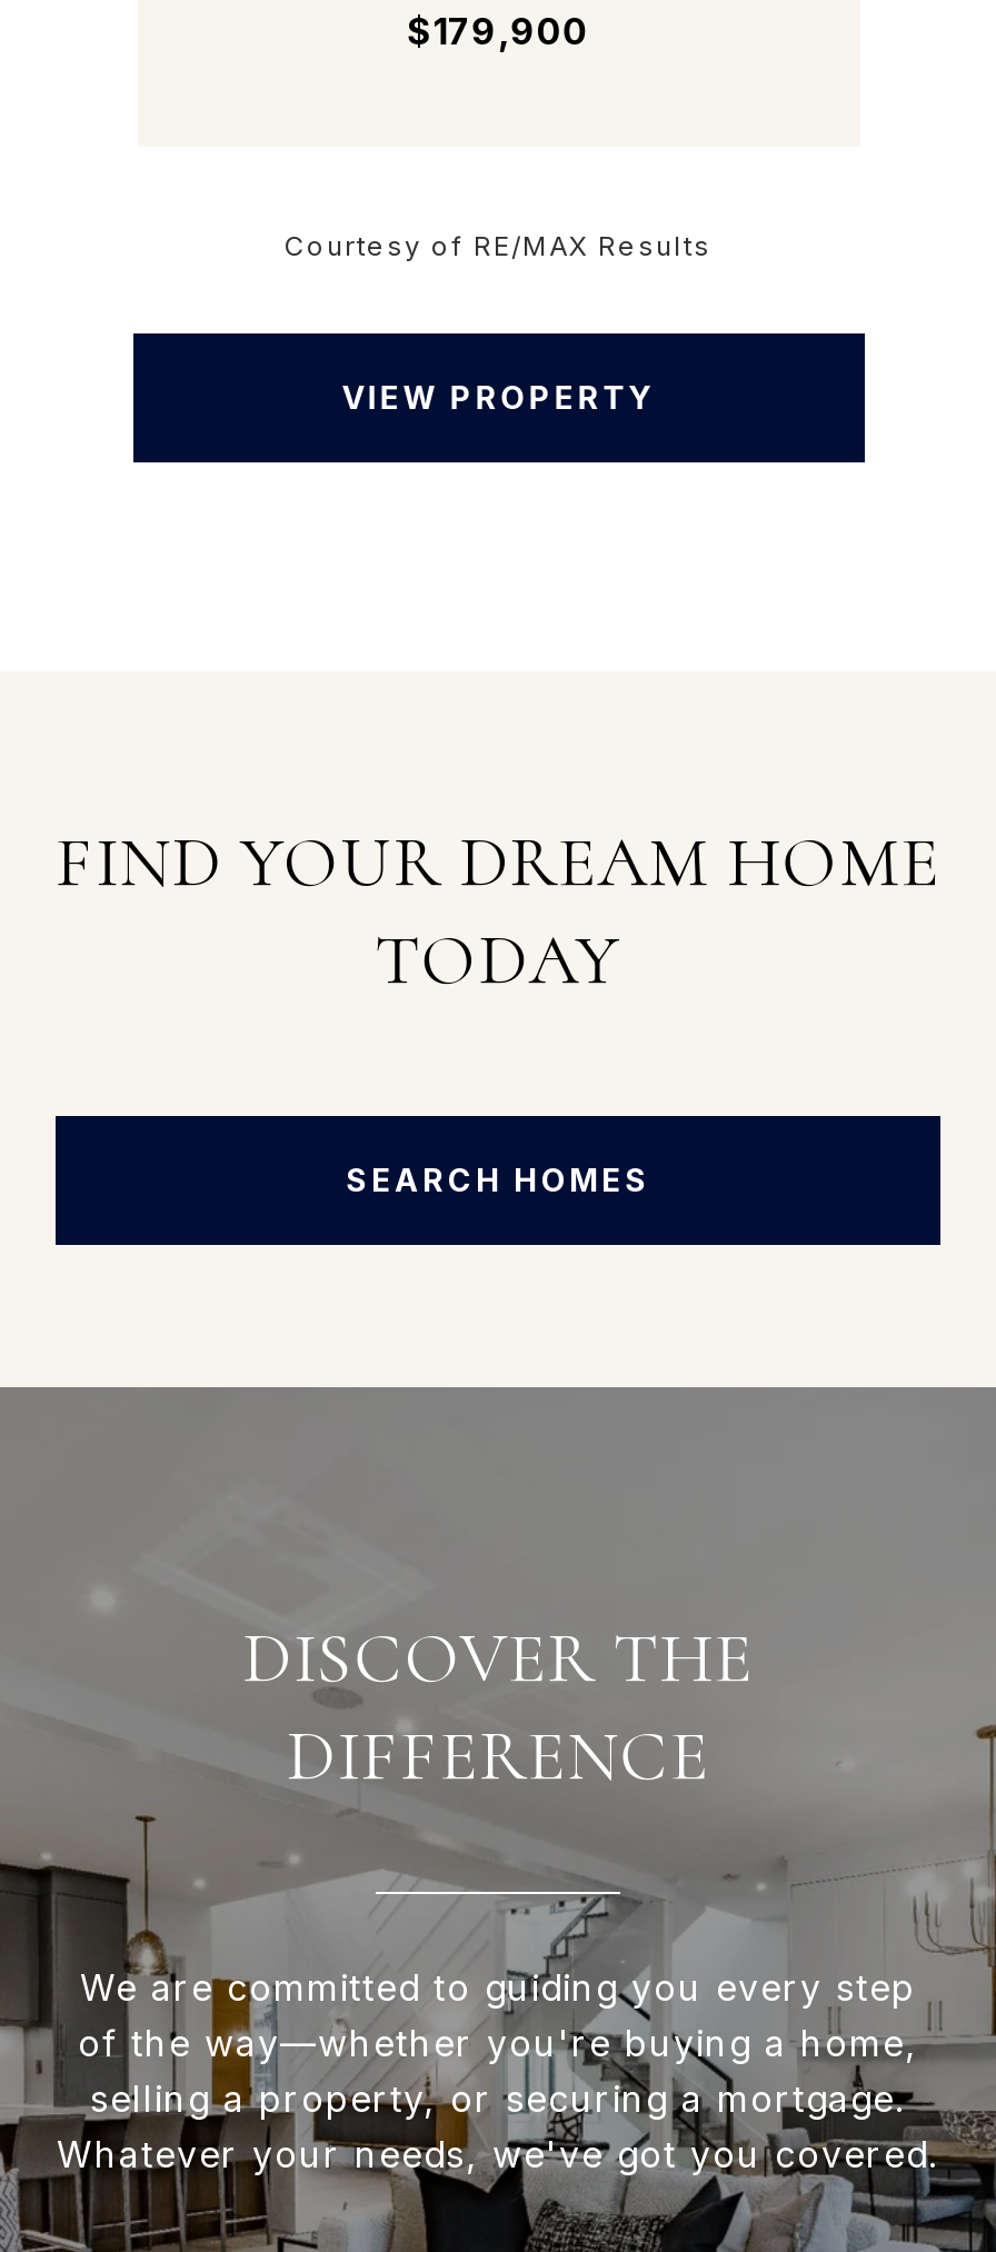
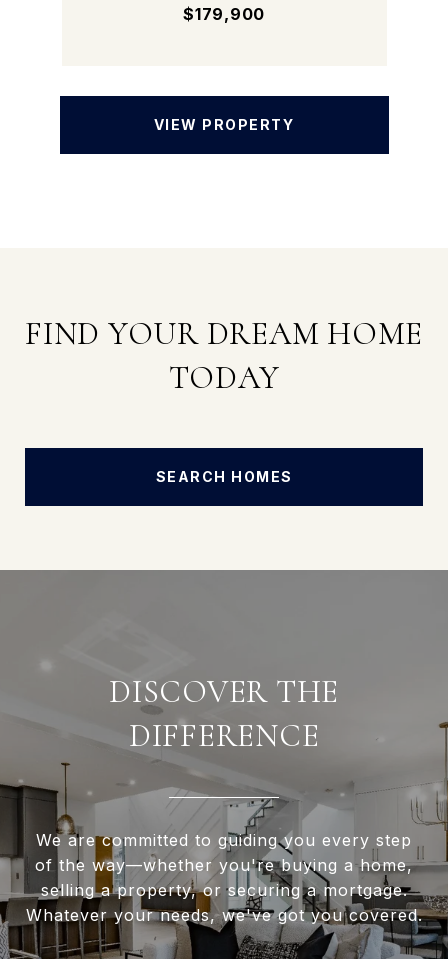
- Courtesy of RE/MAX Results
